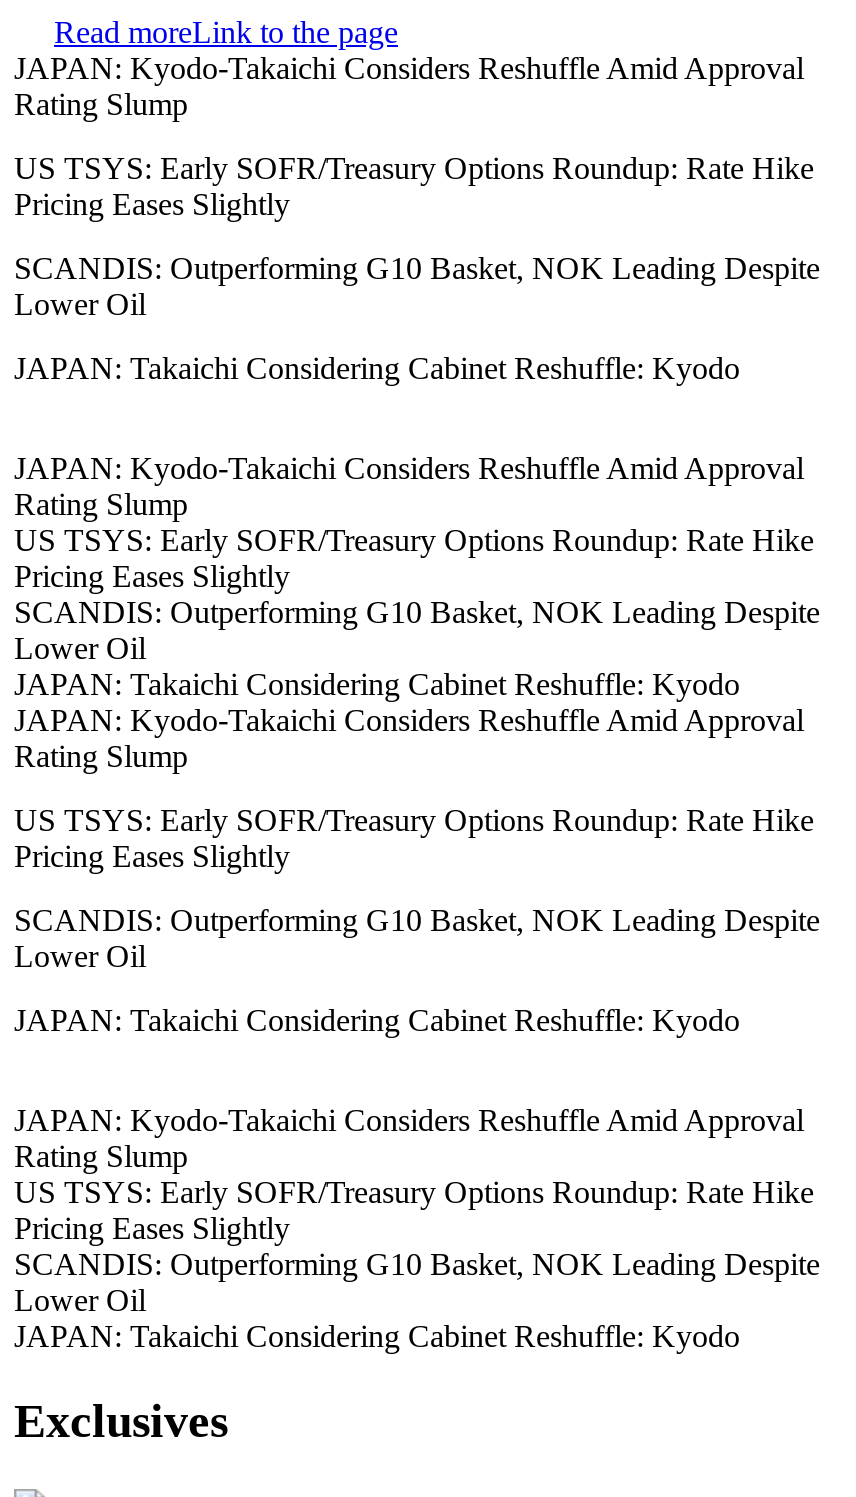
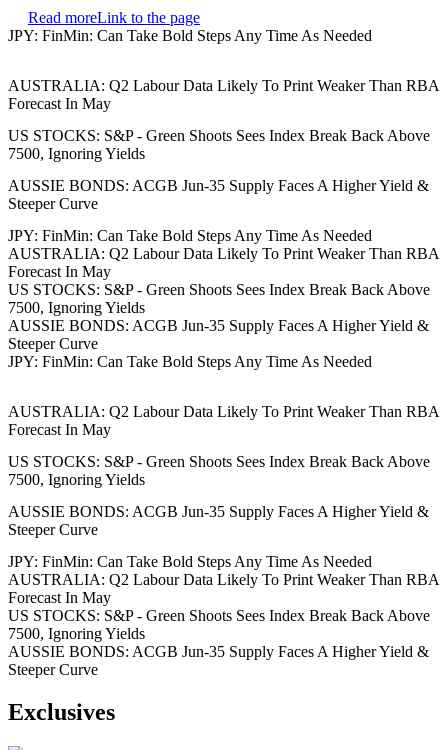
- JAPAN: Kyodo-Takaichi Considers Reshuffle Amid Approval
- Rating Slump
+ JPY: FinMin: Can Take Bold Steps Any Time As Needed

- US TSYS: Early SOFR/Treasury Options Roundup: Rate Hike
- Pricing Eases Slightly
+ AUSTRALIA: Q2 Labour Data Likely To Print Weaker Than RBA
+ Forecast In May

- SCANDIS: Outperforming G10 Basket, NOK Leading Despite
- Lower Oil
+ US STOCKS: S&P - Green Shoots Sees Index Break Back Above
+ 7500, Ignoring Yields

- JAPAN: Takaichi Considering Cabinet Reshuffle: Kyodo
+ AUSSIE BONDS: ACGB Jun-35 Supply Faces A Higher Yield &
+ Steeper Curve

- JAPAN: Kyodo-Takaichi Considers Reshuffle Amid Approval
- Rating Slump
- US TSYS: Early SOFR/Treasury Options Roundup: Rate Hike
- Pricing Eases Slightly
- SCANDIS: Outperforming G10 Basket, NOK Leading Despite
- Lower Oil
- JAPAN: Takaichi Considering Cabinet Reshuffle: Kyodo
- JAPAN: Kyodo-Takaichi Considers Reshuffle Amid Approval
- Rating Slump
+ JPY: FinMin: Can Take Bold Steps Any Time As Needed
+ AUSTRALIA: Q2 Labour Data Likely To Print Weaker Than RBA
+ Forecast In May
+ US STOCKS: S&P - Green Shoots Sees Index Break Back Above
+ 7500, Ignoring Yields
+ AUSSIE BONDS: ACGB Jun-35 Supply Faces A Higher Yield &
+ Steeper Curve
+ JPY: FinMin: Can Take Bold Steps Any Time As Needed

- US TSYS: Early SOFR/Treasury Options Roundup: Rate Hike
- Pricing Eases Slightly
+ AUSTRALIA: Q2 Labour Data Likely To Print Weaker Than RBA
+ Forecast In May

- SCANDIS: Outperforming G10 Basket, NOK Leading Despite
- Lower Oil
+ US STOCKS: S&P - Green Shoots Sees Index Break Back Above
+ 7500, Ignoring Yields

- JAPAN: Takaichi Considering Cabinet Reshuffle: Kyodo
+ AUSSIE BONDS: ACGB Jun-35 Supply Faces A Higher Yield &
+ Steeper Curve

- JAPAN: Kyodo-Takaichi Considers Reshuffle Amid Approval
- Rating Slump
- US TSYS: Early SOFR/Treasury Options Roundup: Rate Hike
- Pricing Eases Slightly
- SCANDIS: Outperforming G10 Basket, NOK Leading Despite
- Lower Oil
- JAPAN: Takaichi Considering Cabinet Reshuffle: Kyodo
+ JPY: FinMin: Can Take Bold Steps Any Time As Needed
+ AUSTRALIA: Q2 Labour Data Likely To Print Weaker Than RBA
+ Forecast In May
+ US STOCKS: S&P - Green Shoots Sees Index Break Back Above
+ 7500, Ignoring Yields
+ AUSSIE BONDS: ACGB Jun-35 Supply Faces A Higher Yield &
+ Steeper Curve
